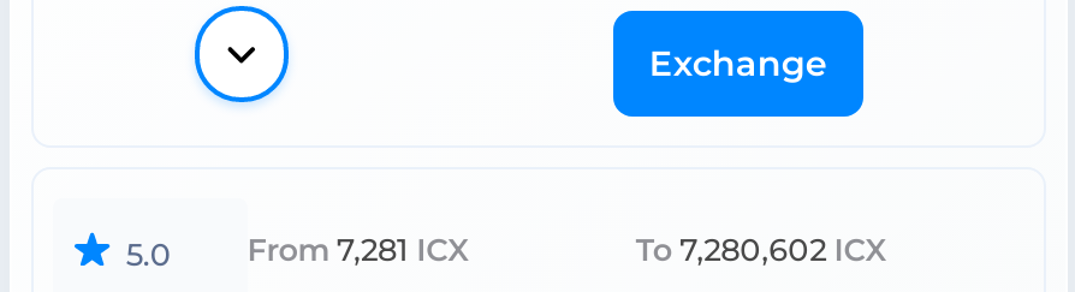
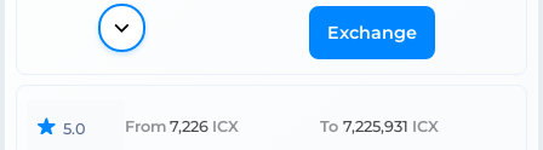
- From 7,281 ICX
+ From 7,226 ICX

- To 7,280,602 ICX
+ To 7,225,931 ICX
